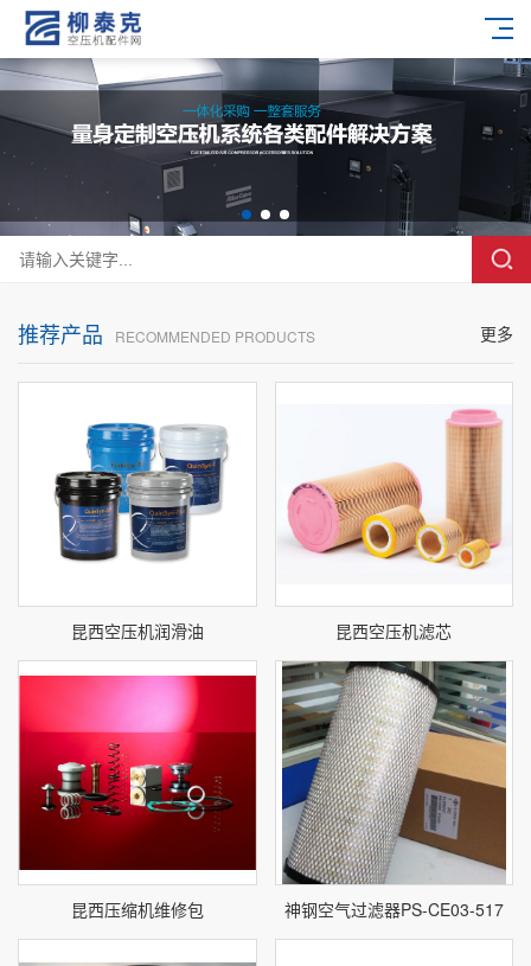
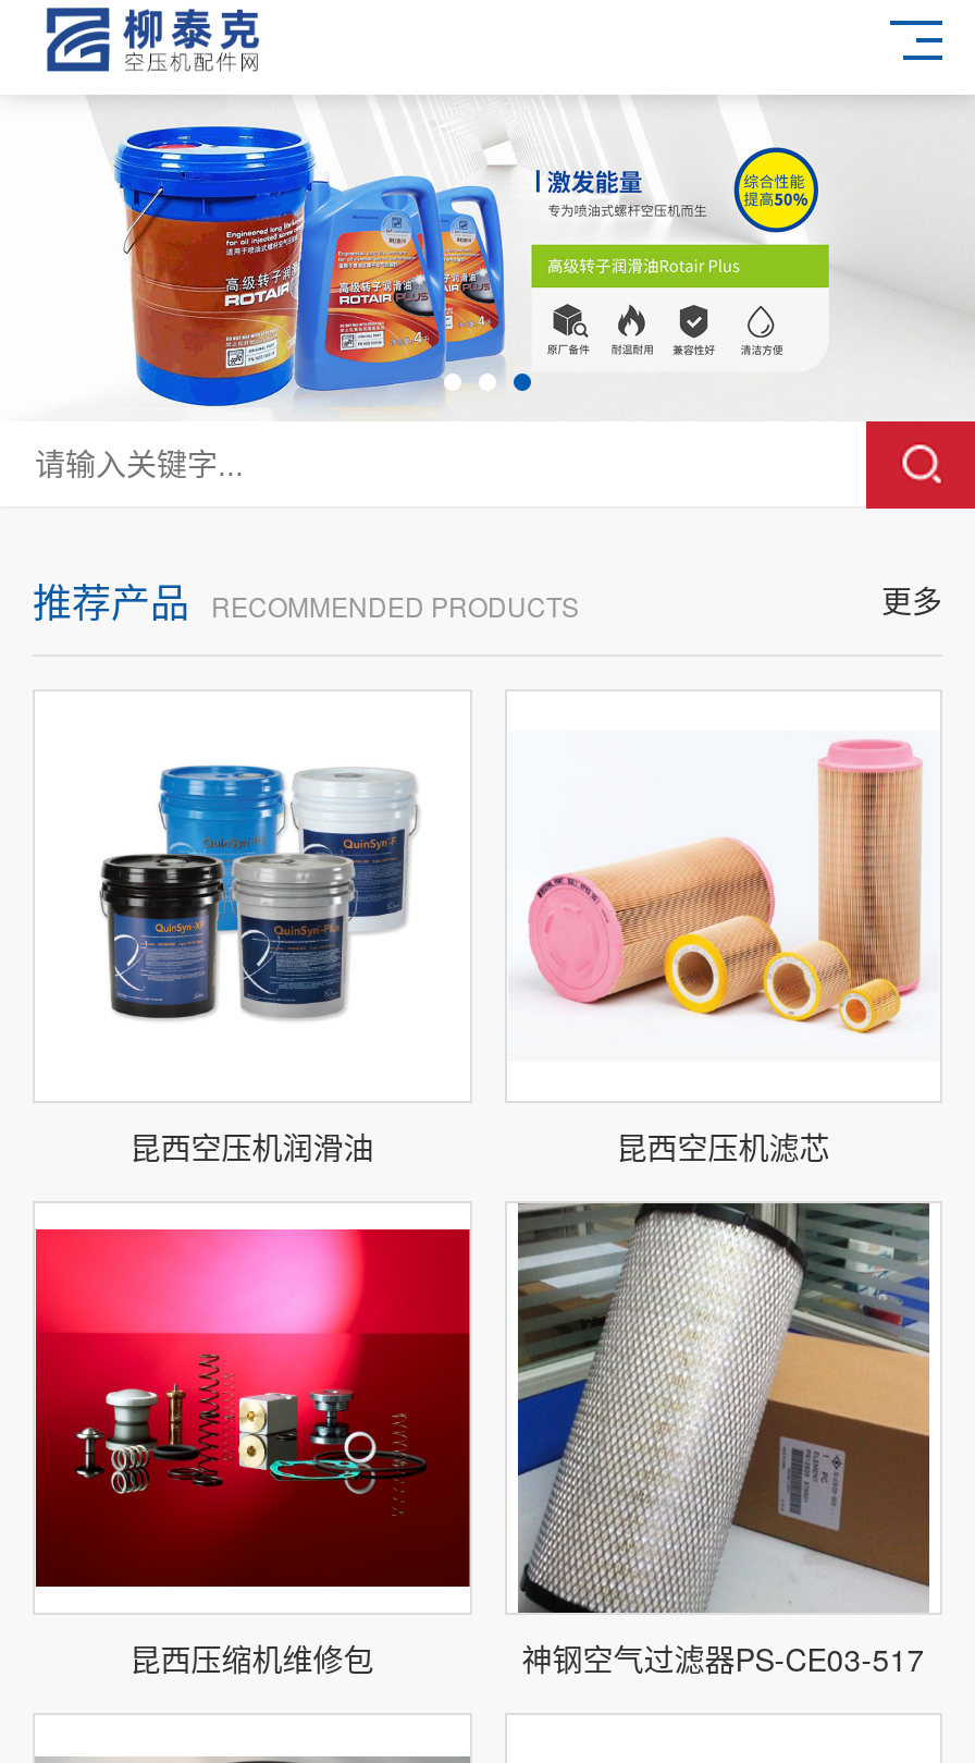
- [image]
+ [image]
